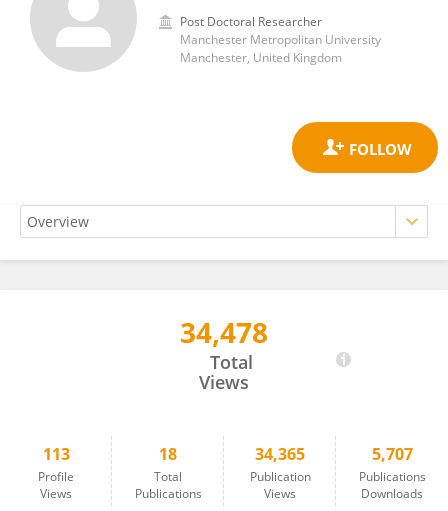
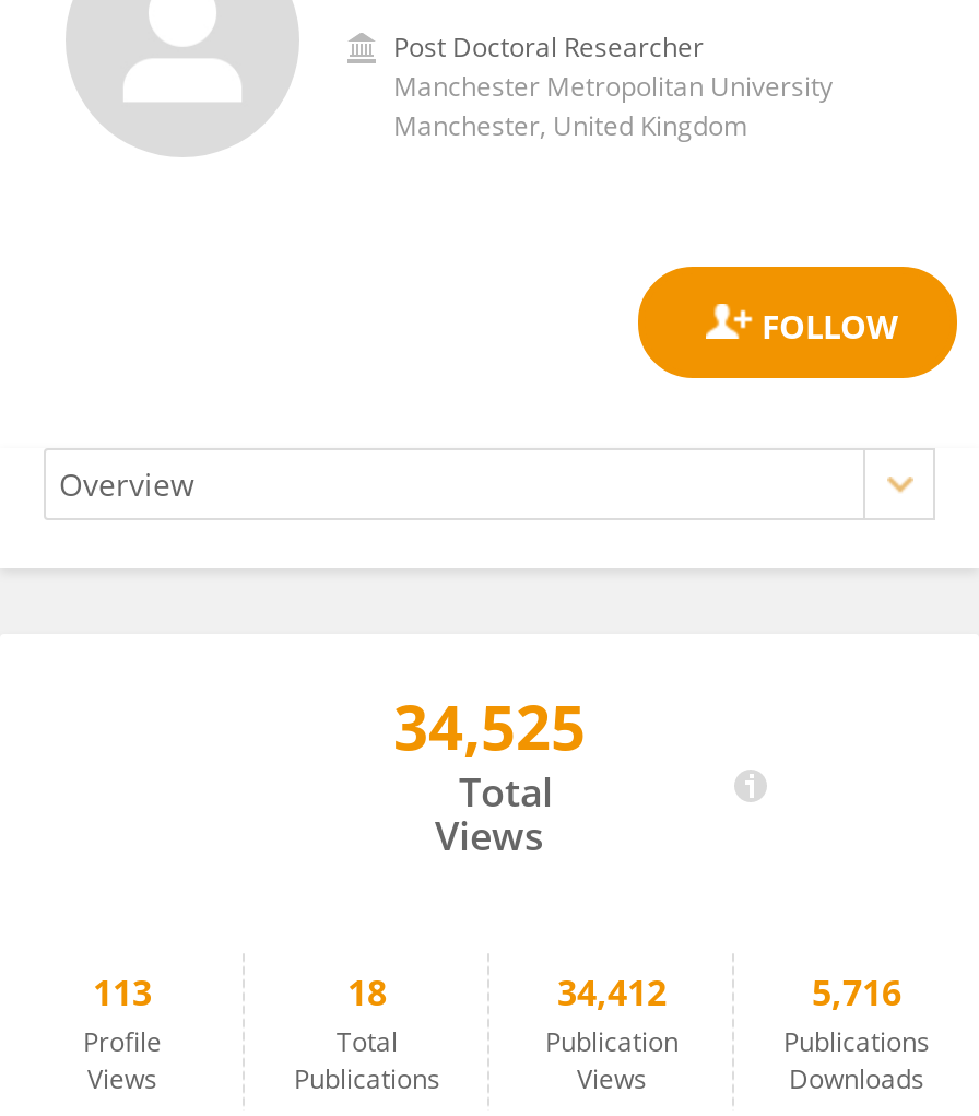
- 34,478
+ 34,525

- 34,365
+ 34,412

- 5,707
+ 5,716
